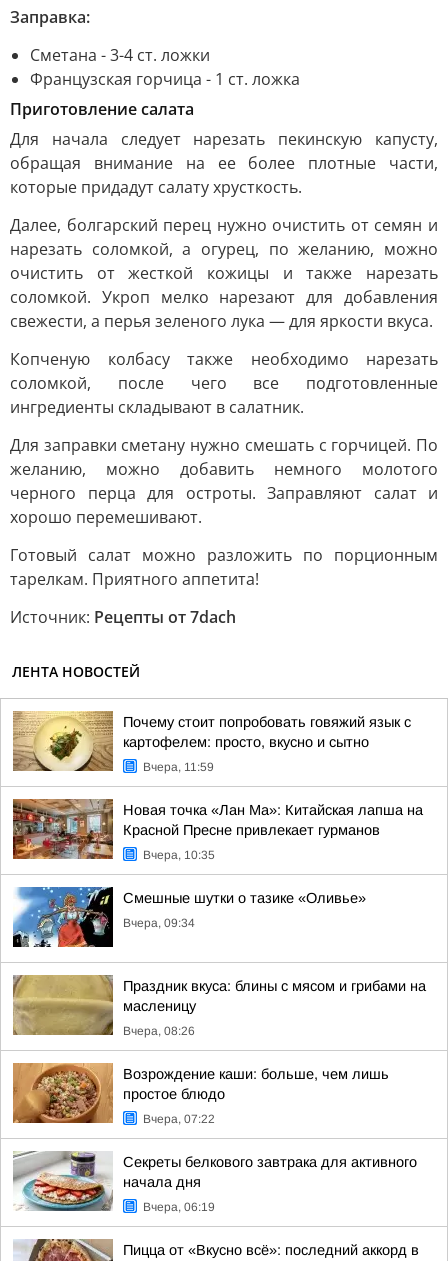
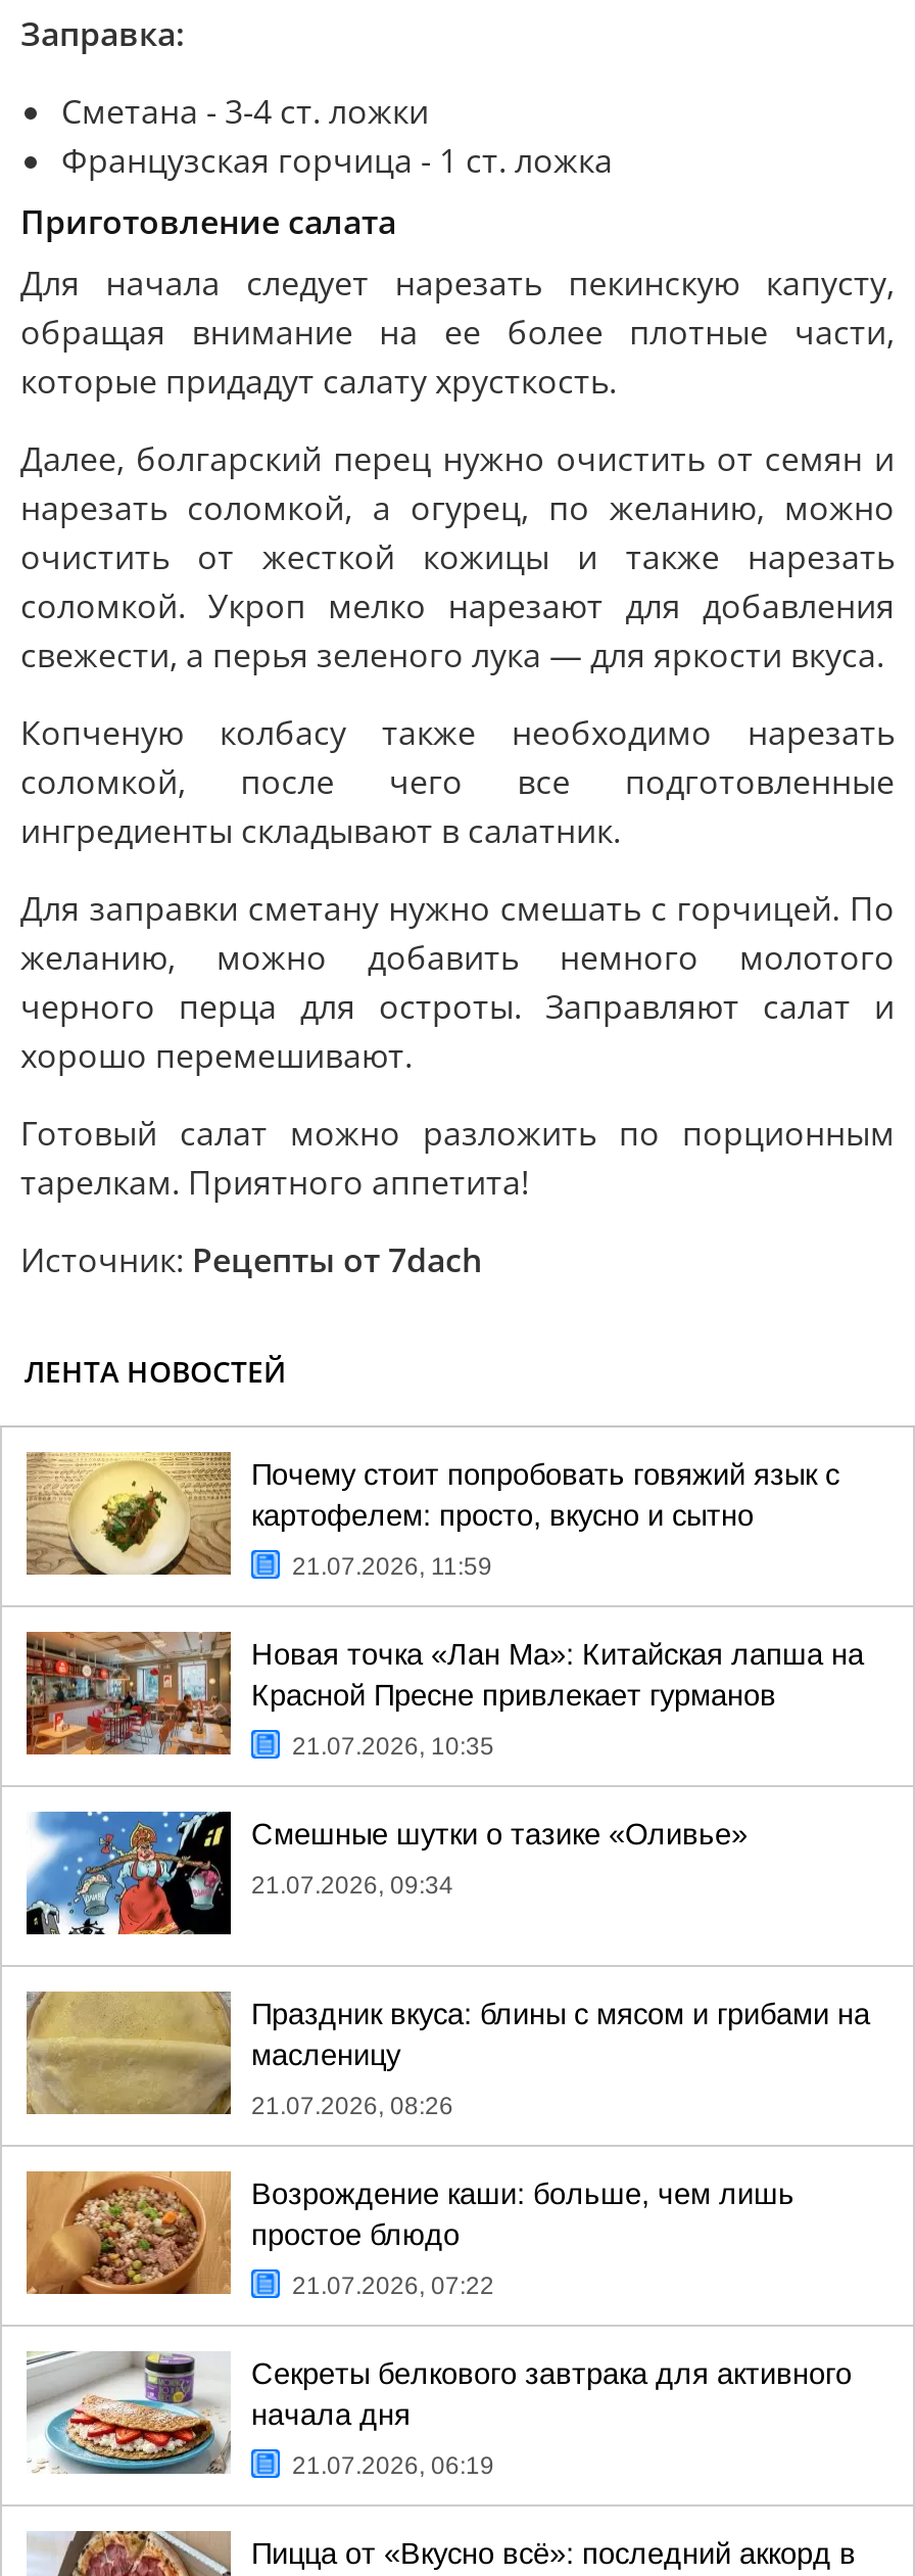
- Вчера, 11:59
+ 21.07.2026, 11:59

- Вчера, 10:35
+ 21.07.2026, 10:35

- Вчера, 09:34
+ 21.07.2026, 09:34

- Вчера, 08:26
+ 21.07.2026, 08:26

- Вчера, 07:22
+ 21.07.2026, 07:22

- Вчера, 06:19
+ 21.07.2026, 06:19
